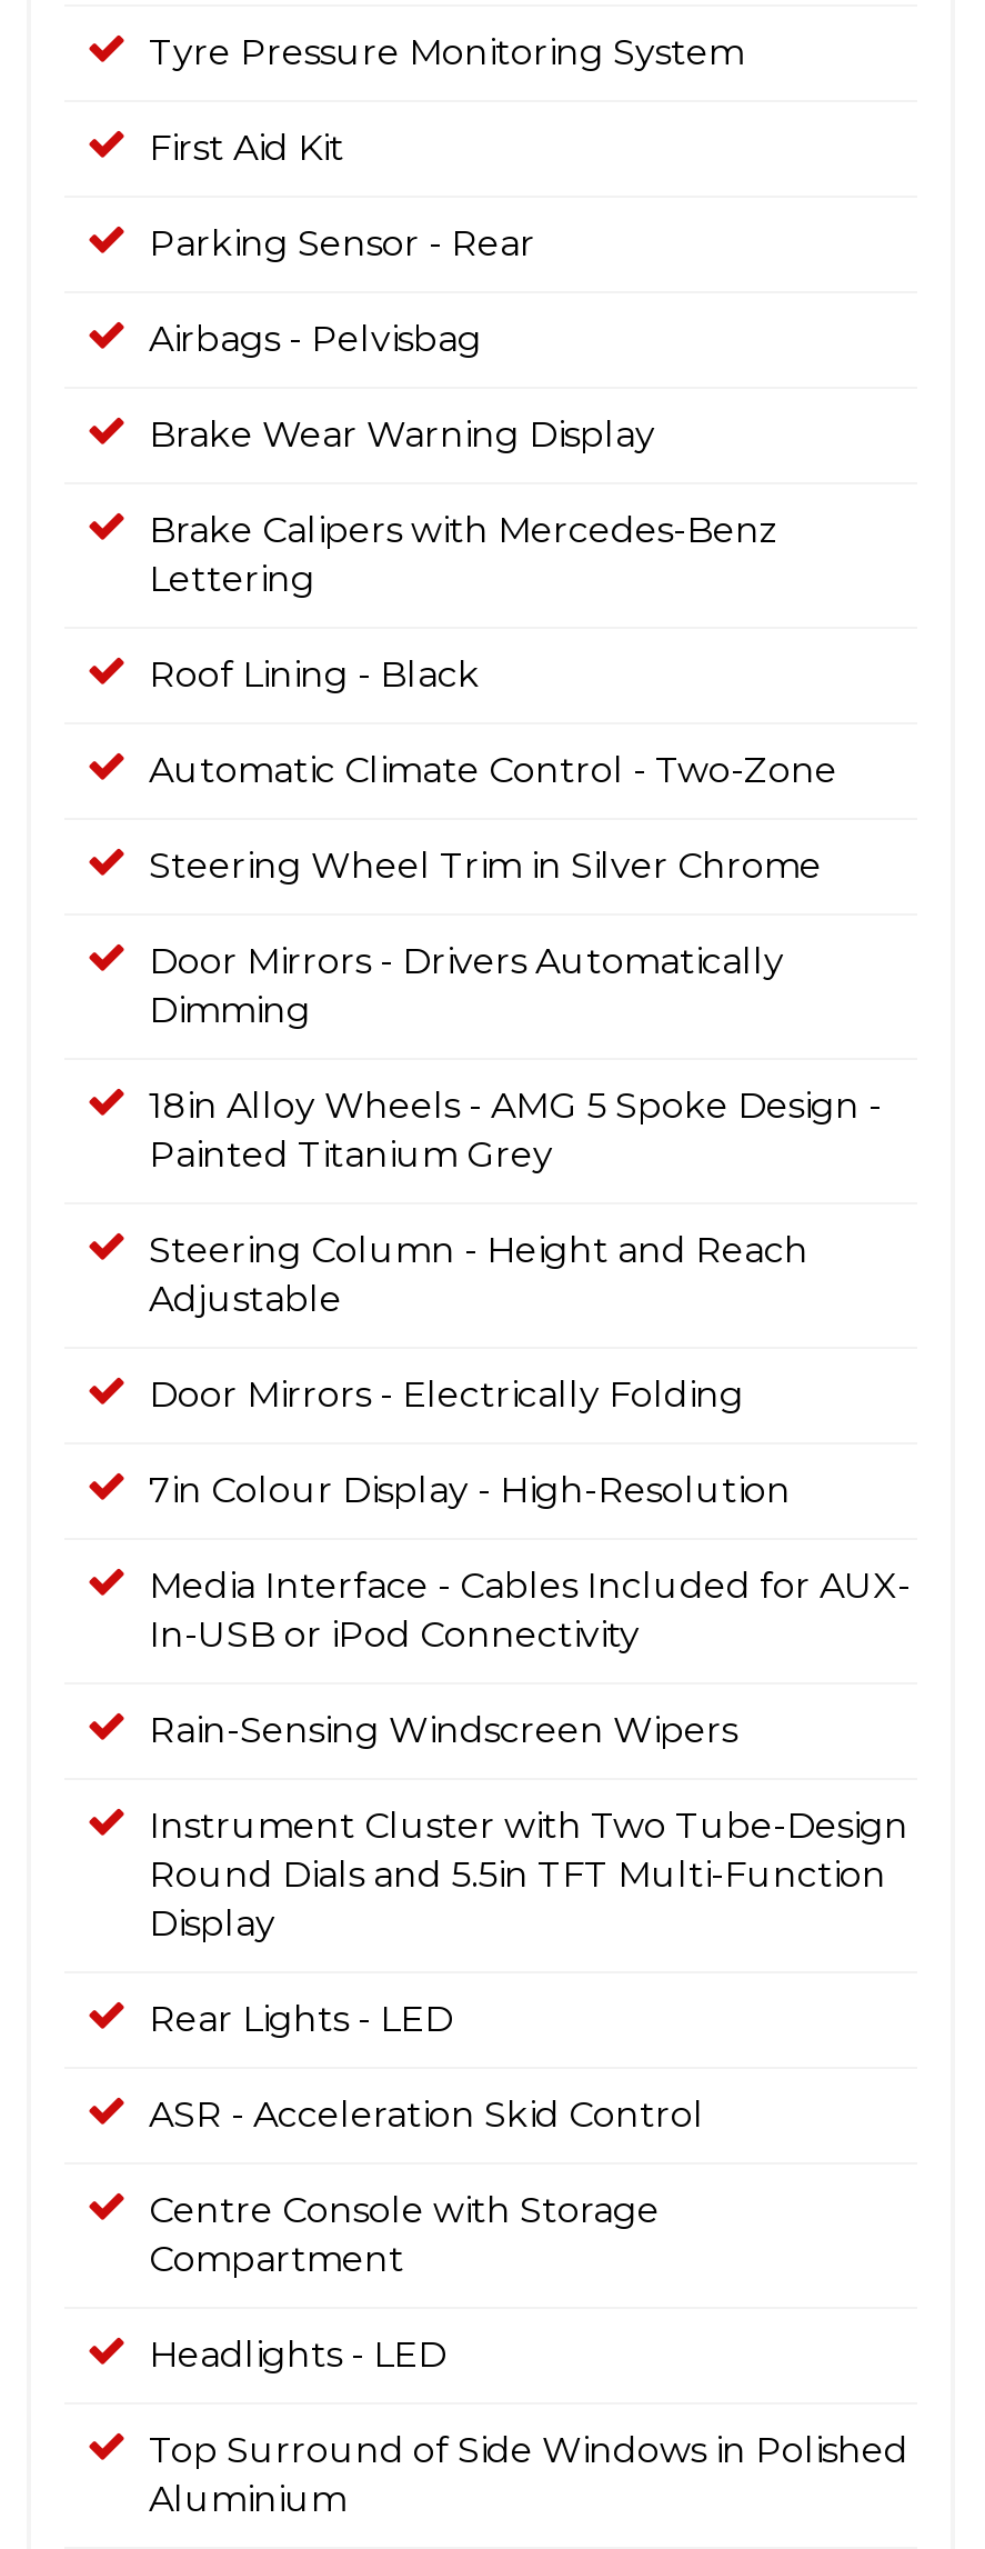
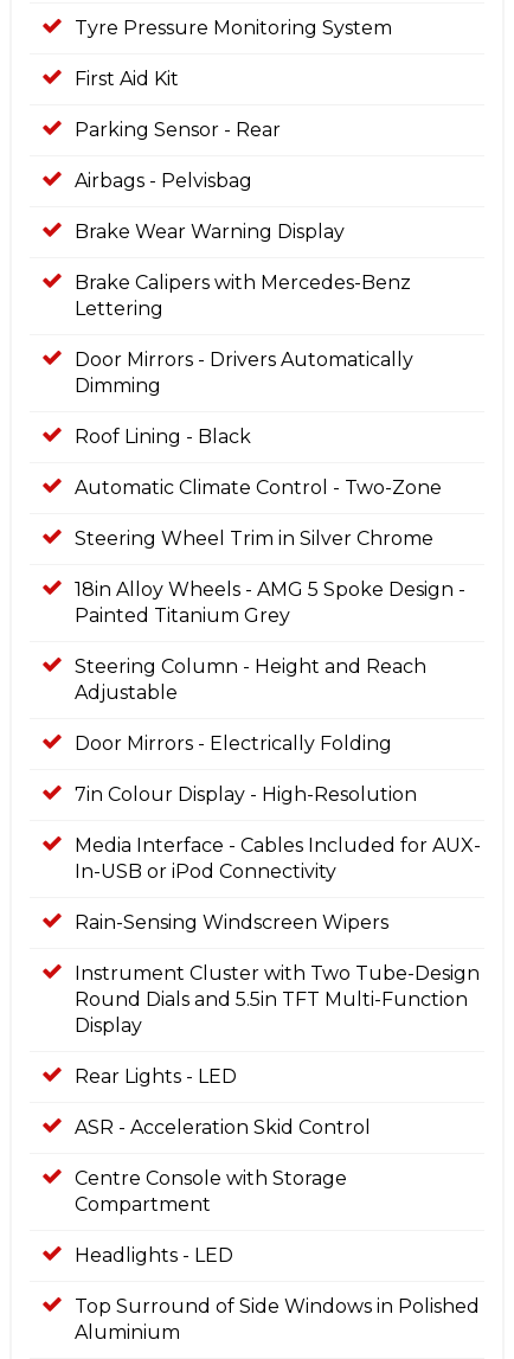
moved down: Roof Lining - Black | Automatic Climate Control - Two-Zone | Steering Wheel Trim in Silver Chrome

moved up: Door Mirrors - Drivers Automatically | Dimming
